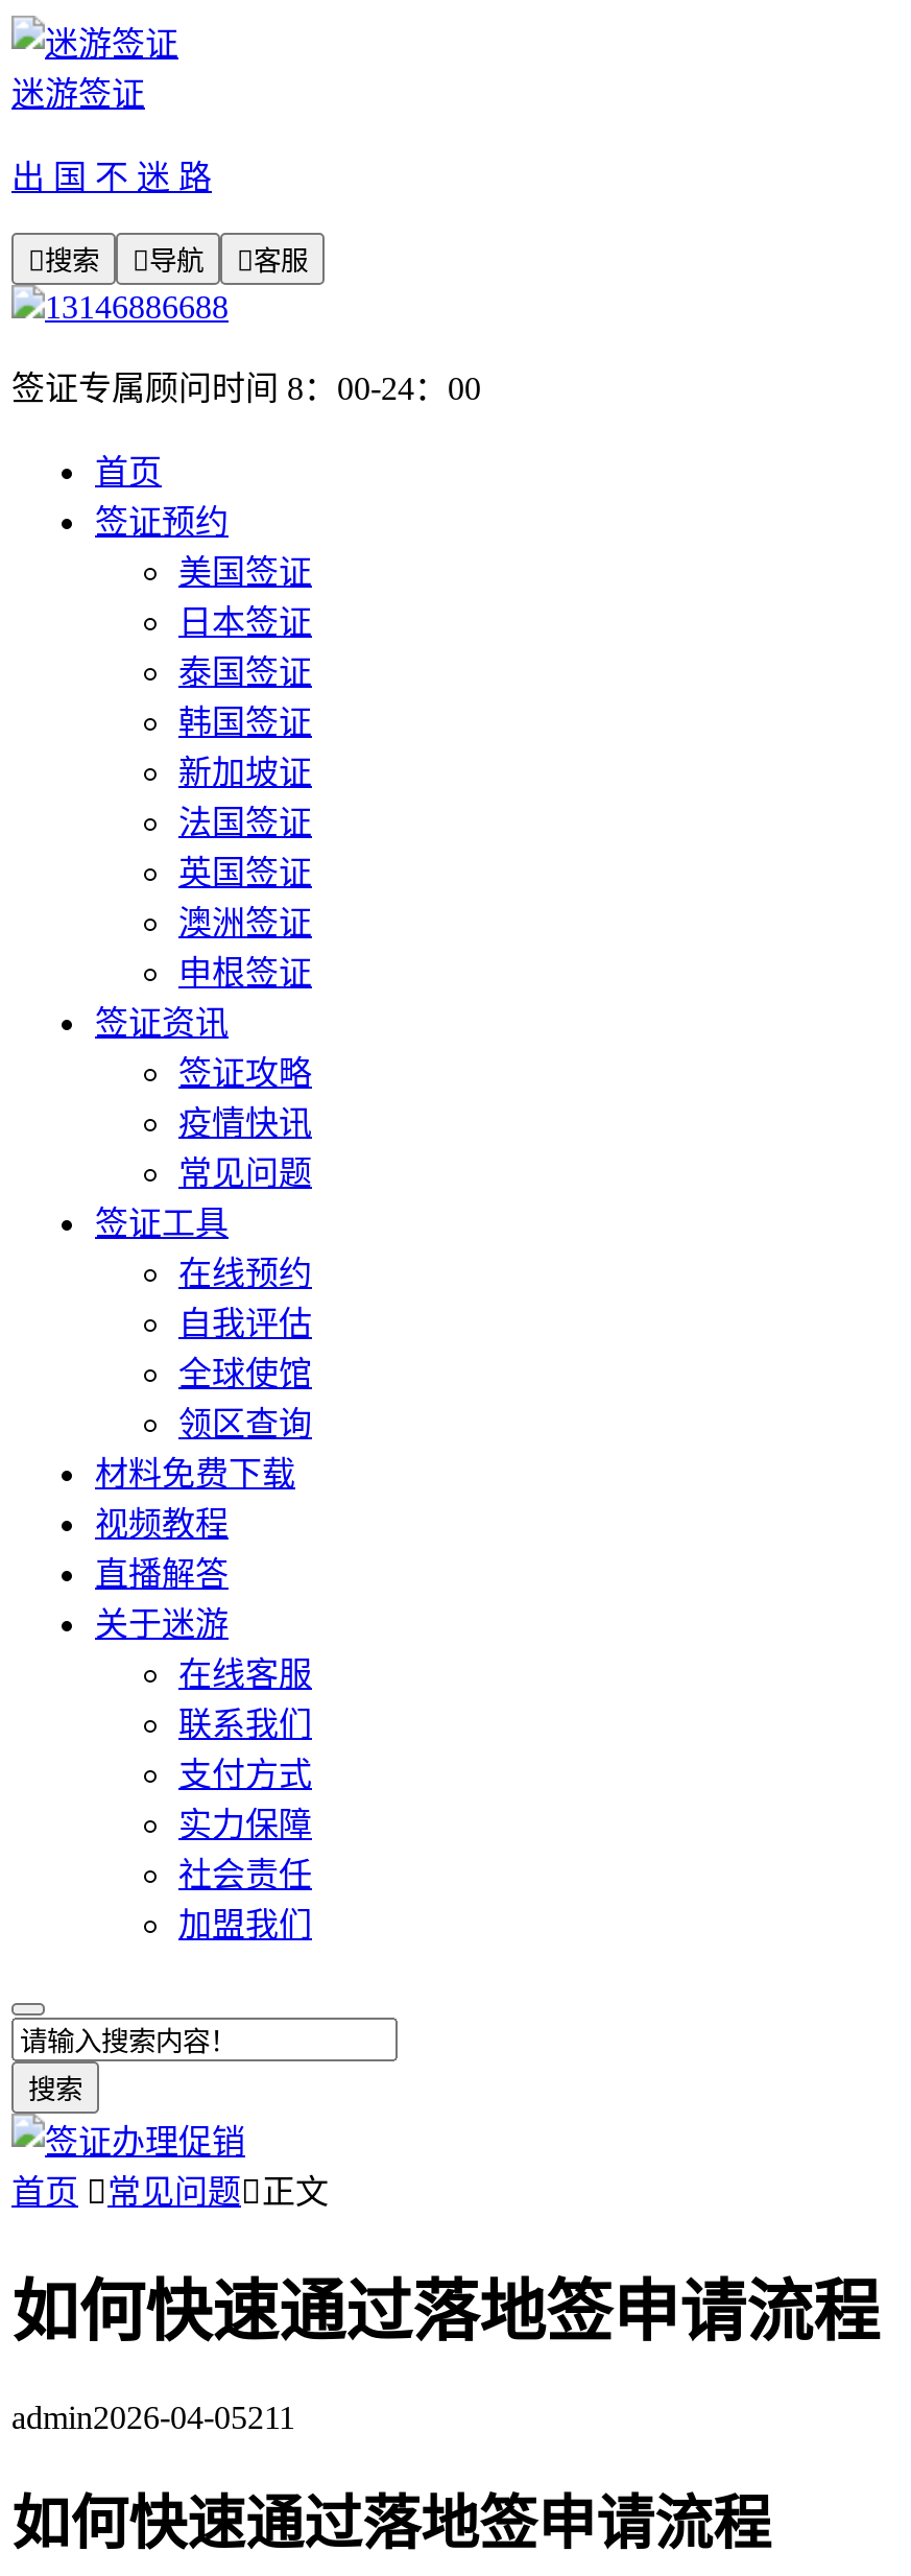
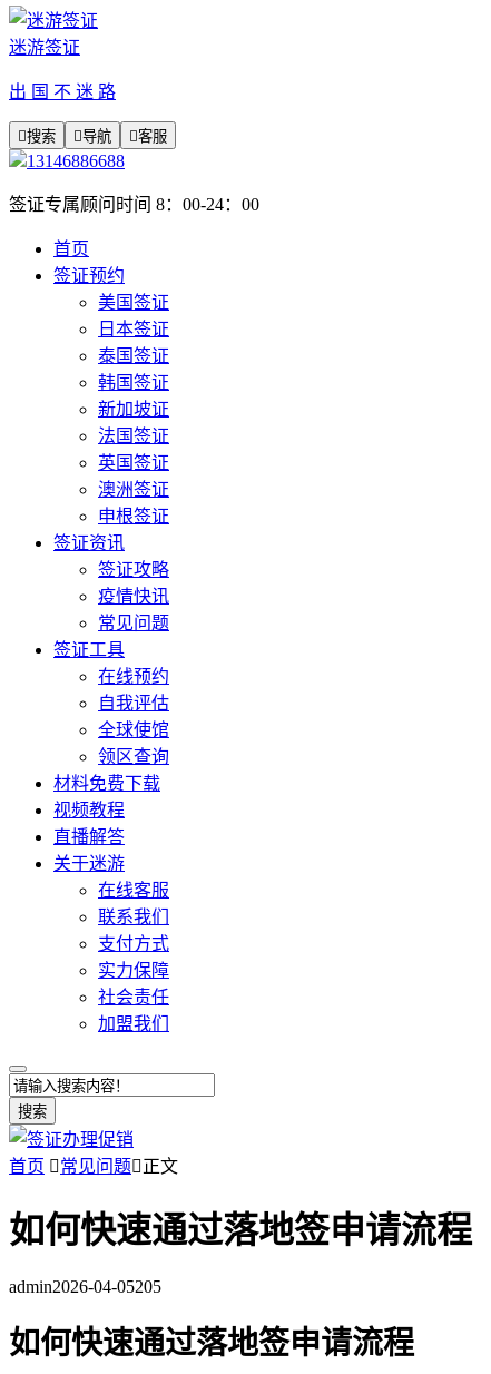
- admin2026-04-05211
+ admin2026-04-05205
